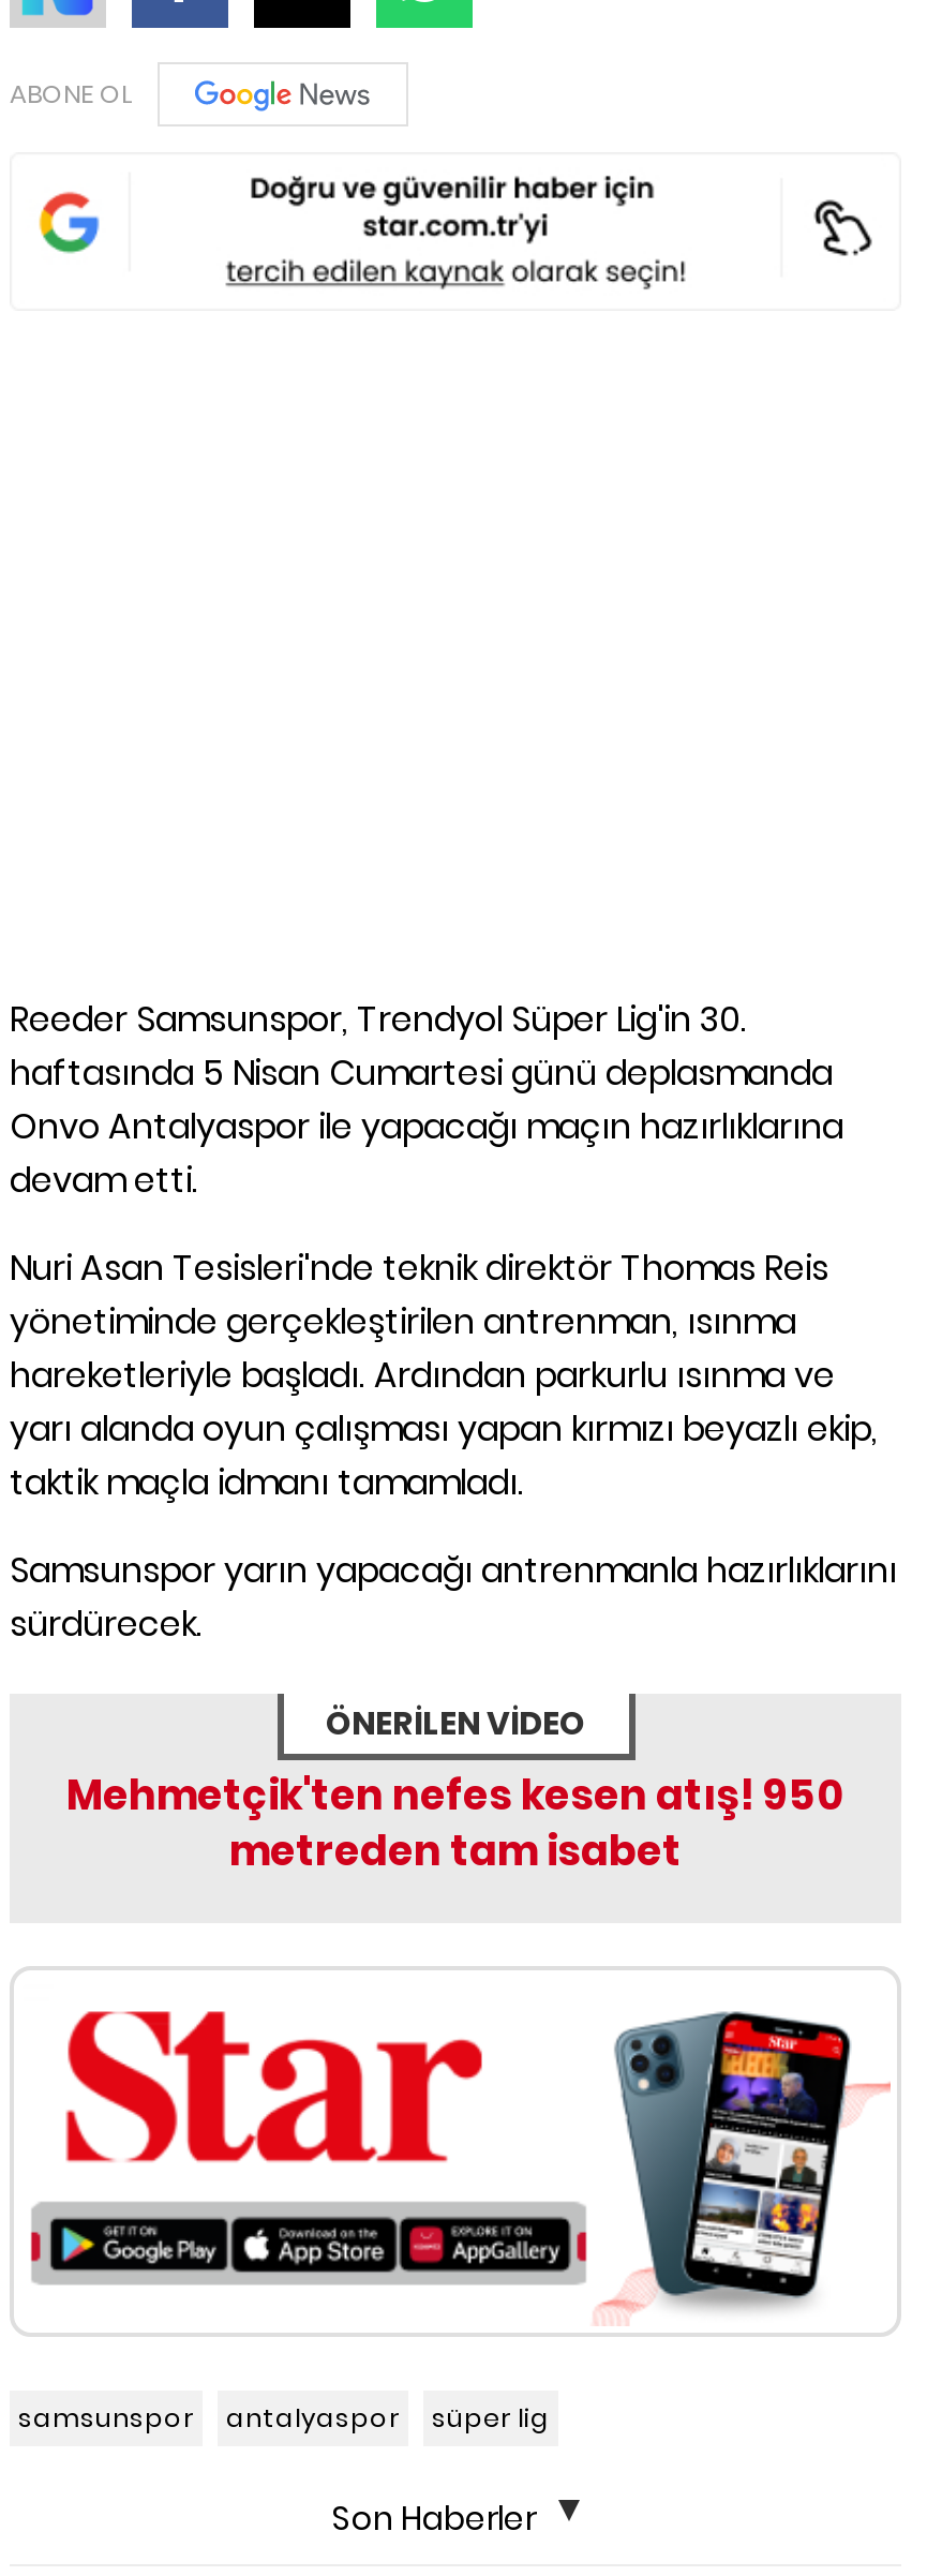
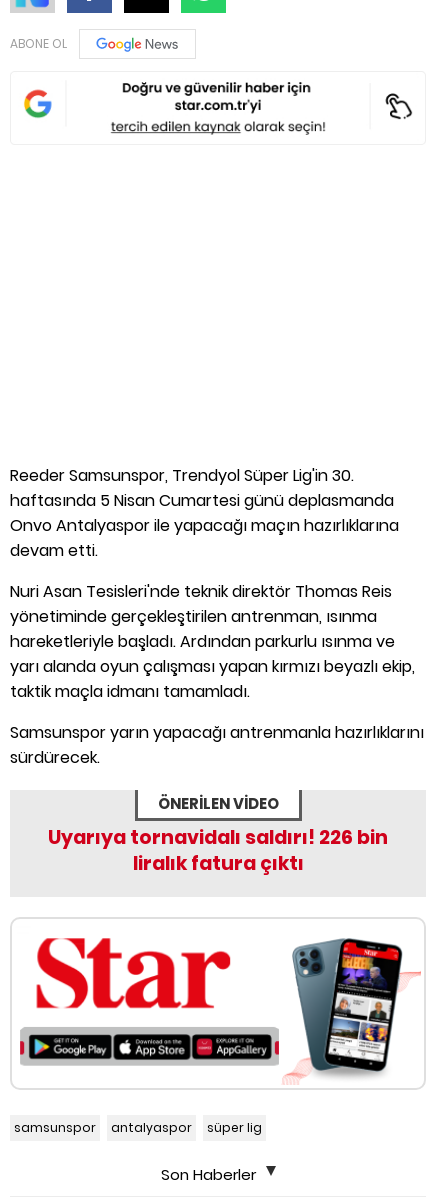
- Mehmetçik'ten nefes kesen atış! 950
- metreden tam isabet
+ Uyarıya tornavidalı saldırı! 226 bin
+ liralık fatura çıktı
